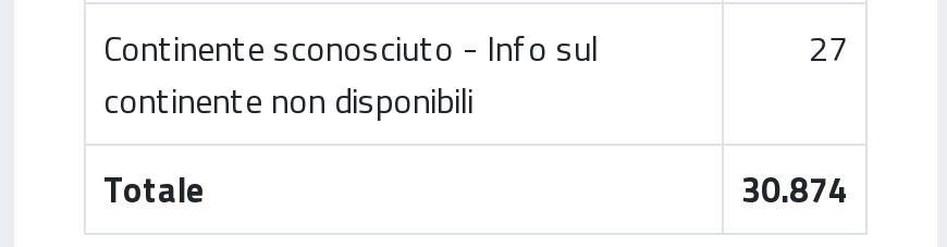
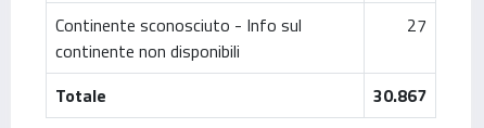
- 30.874
+ 30.867
